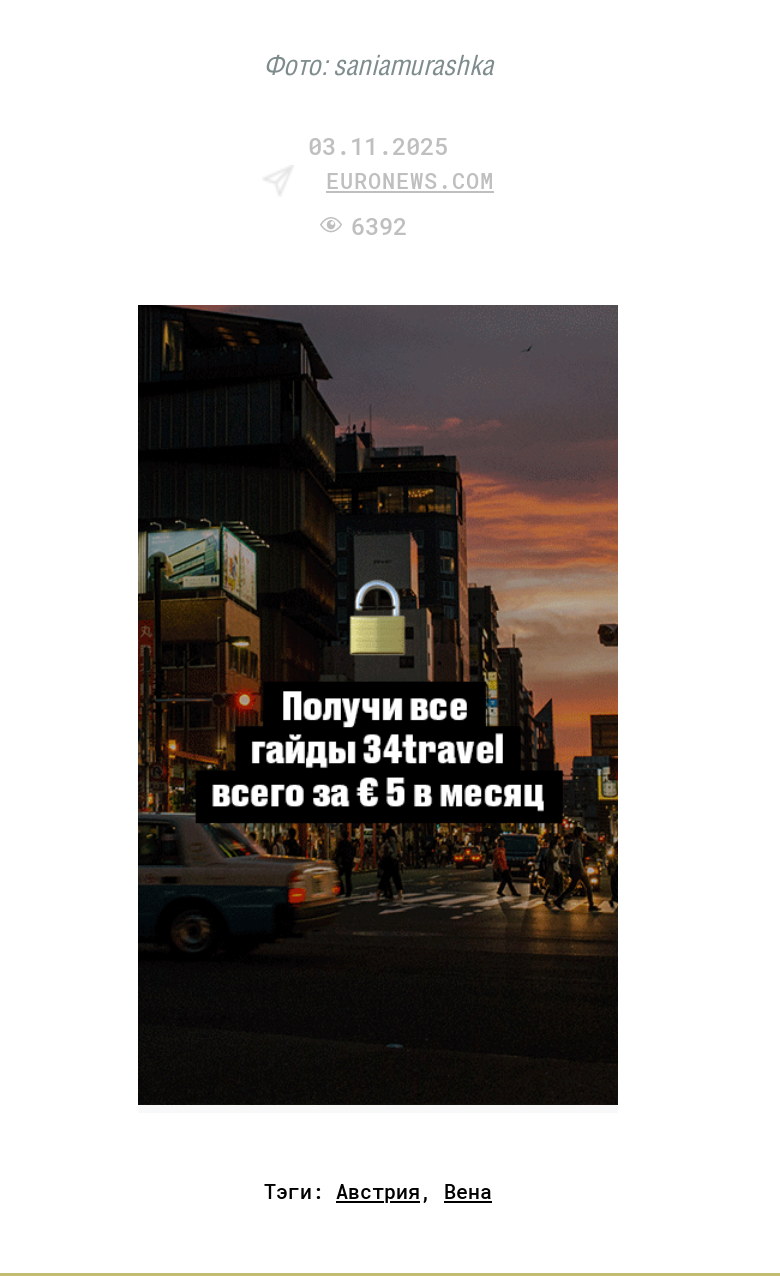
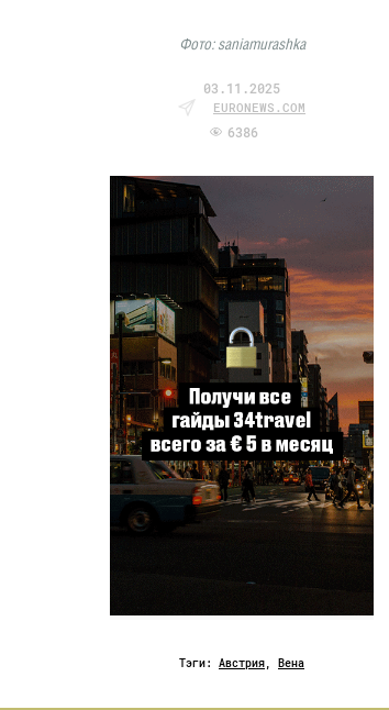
- 6392
+ 6386
